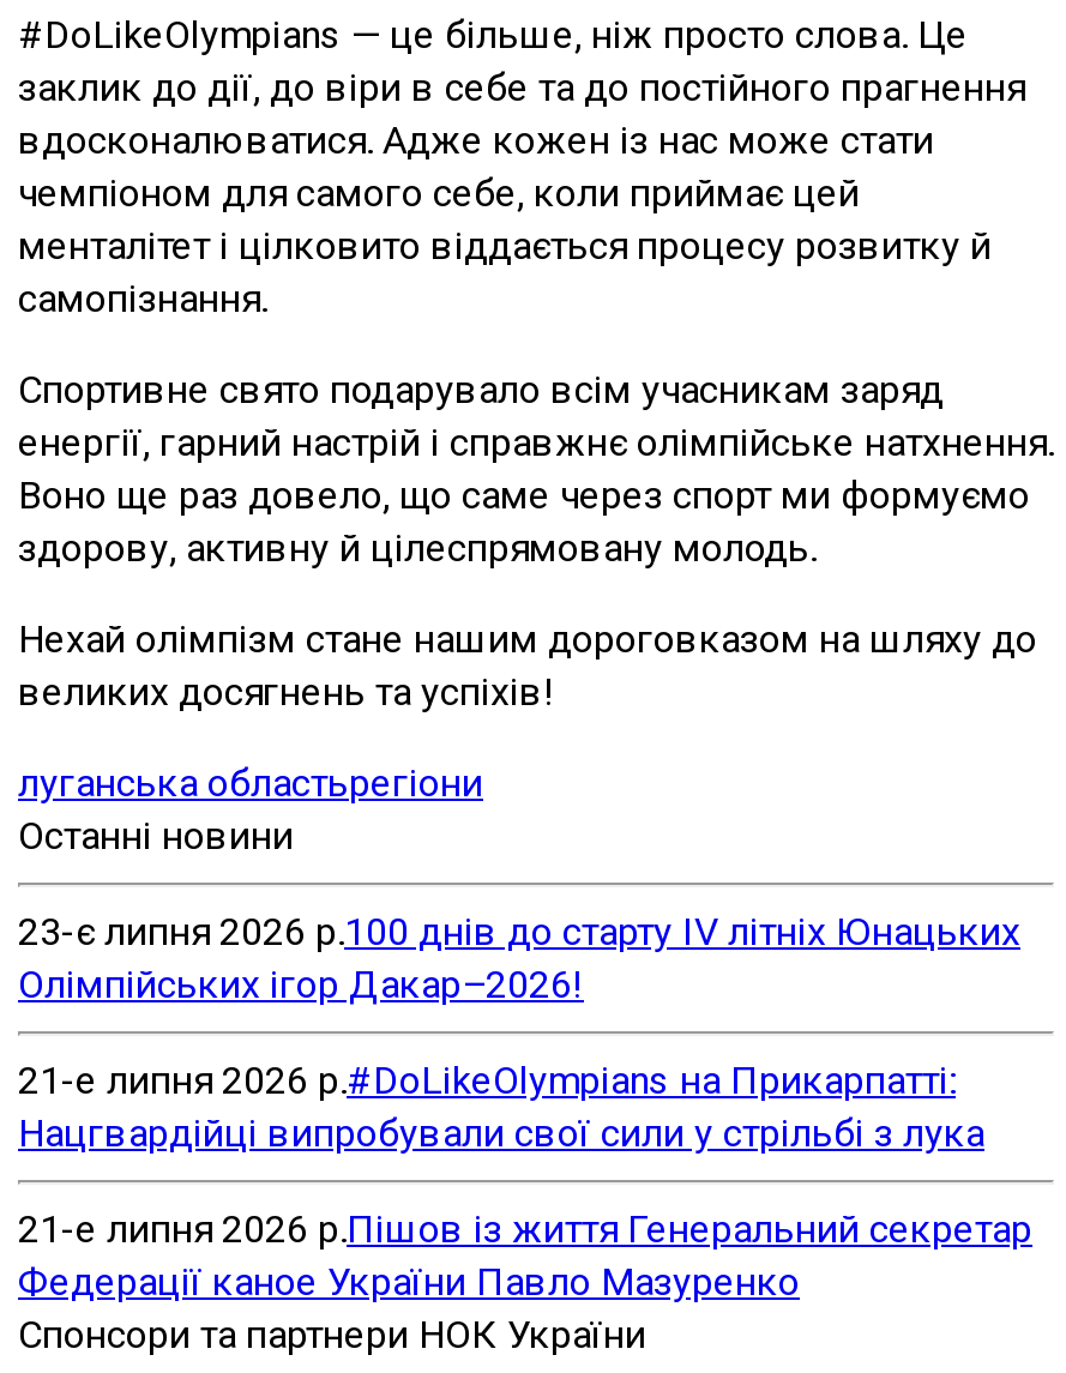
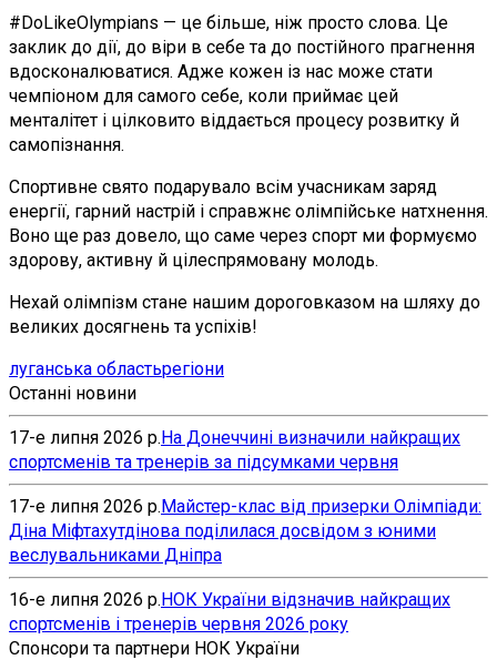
- 23-є липня 2026 р.100 днів до старту IV літніх Юнацьких
- Олімпійських ігор Дакар–2026!
+ 17-е липня 2026 р.На Донеччині визначили найкращих
+ спортсменів та тренерів за підсумками червня

- 21-е липня 2026 р.#DoLikeOlympians на Прикарпатті:
- Нацгвардійці випробували свої сили у стрільбі з лука
+ 17-е липня 2026 р. Майстер-клас від призерки Олімпіади:
+ Діна Міфтахутдінова поділилася досвідом з юними
+ веслувальниками Дніпра

- 21-е липня 2026 р.Пішов із життя Генеральний секретар
- Федерації каное України Павло Мазуренко
+ 16-е липня 2026 р.НОК України відзначив найкращих
+ спортсменів і тренерів червня 2026 року
